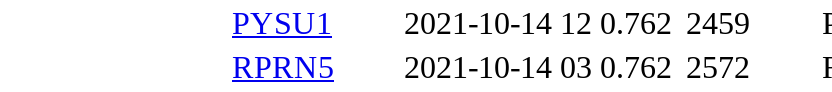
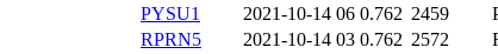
- 2021-10-14 12 0.762 2459
+ 2021-10-14 06 0.762 2459
